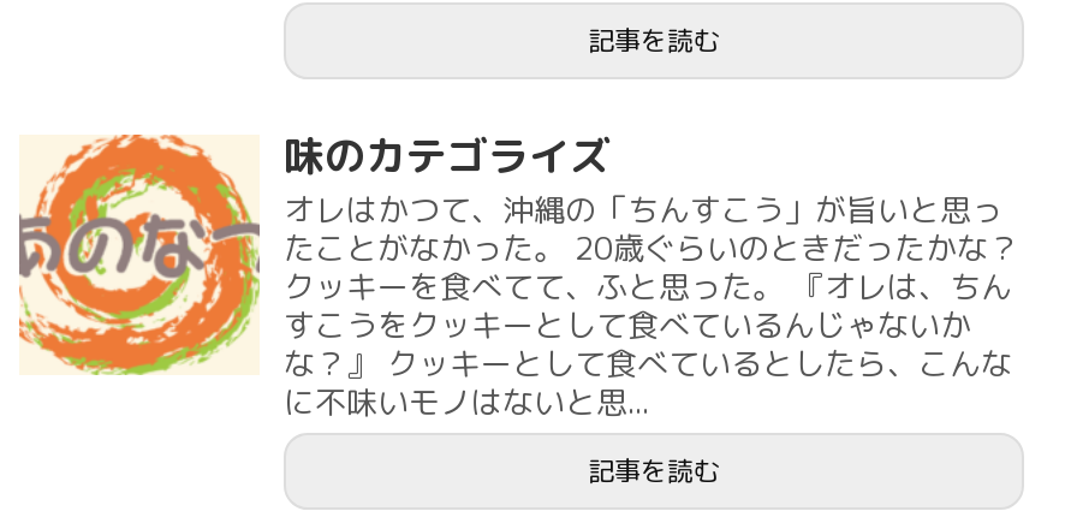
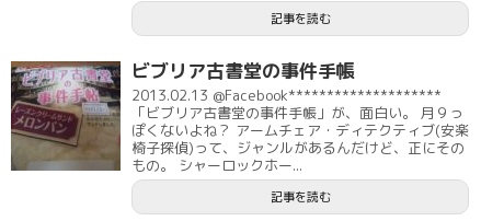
- [image]
- 味のカテゴライズ
- オレはかつて、沖縄の「ちんすこう」が旨いと思っ
- たことがなかった。 20歳ぐらいのときだったかな？
- クッキーを食べてて、ふと思った。 『オレは、ちん
- すこうをクッキーとして食べているんじゃないか
- な？』 クッキーとして食べているとしたら、こんな
- に不味いモノはないと思...
+ [image]
+ ビブリア古書堂の事件手帳
+ 2013.02.13 @Facebook********************
+ 「ビブリア古書堂の事件手帳」が、面白い。 月９っ
+ ぽくないよね？ アームチェア・ディテクティブ(安楽
+ 椅子探偵)って、ジャンルがあるんだけど、正にその
+ もの。 シャーロックホー...
